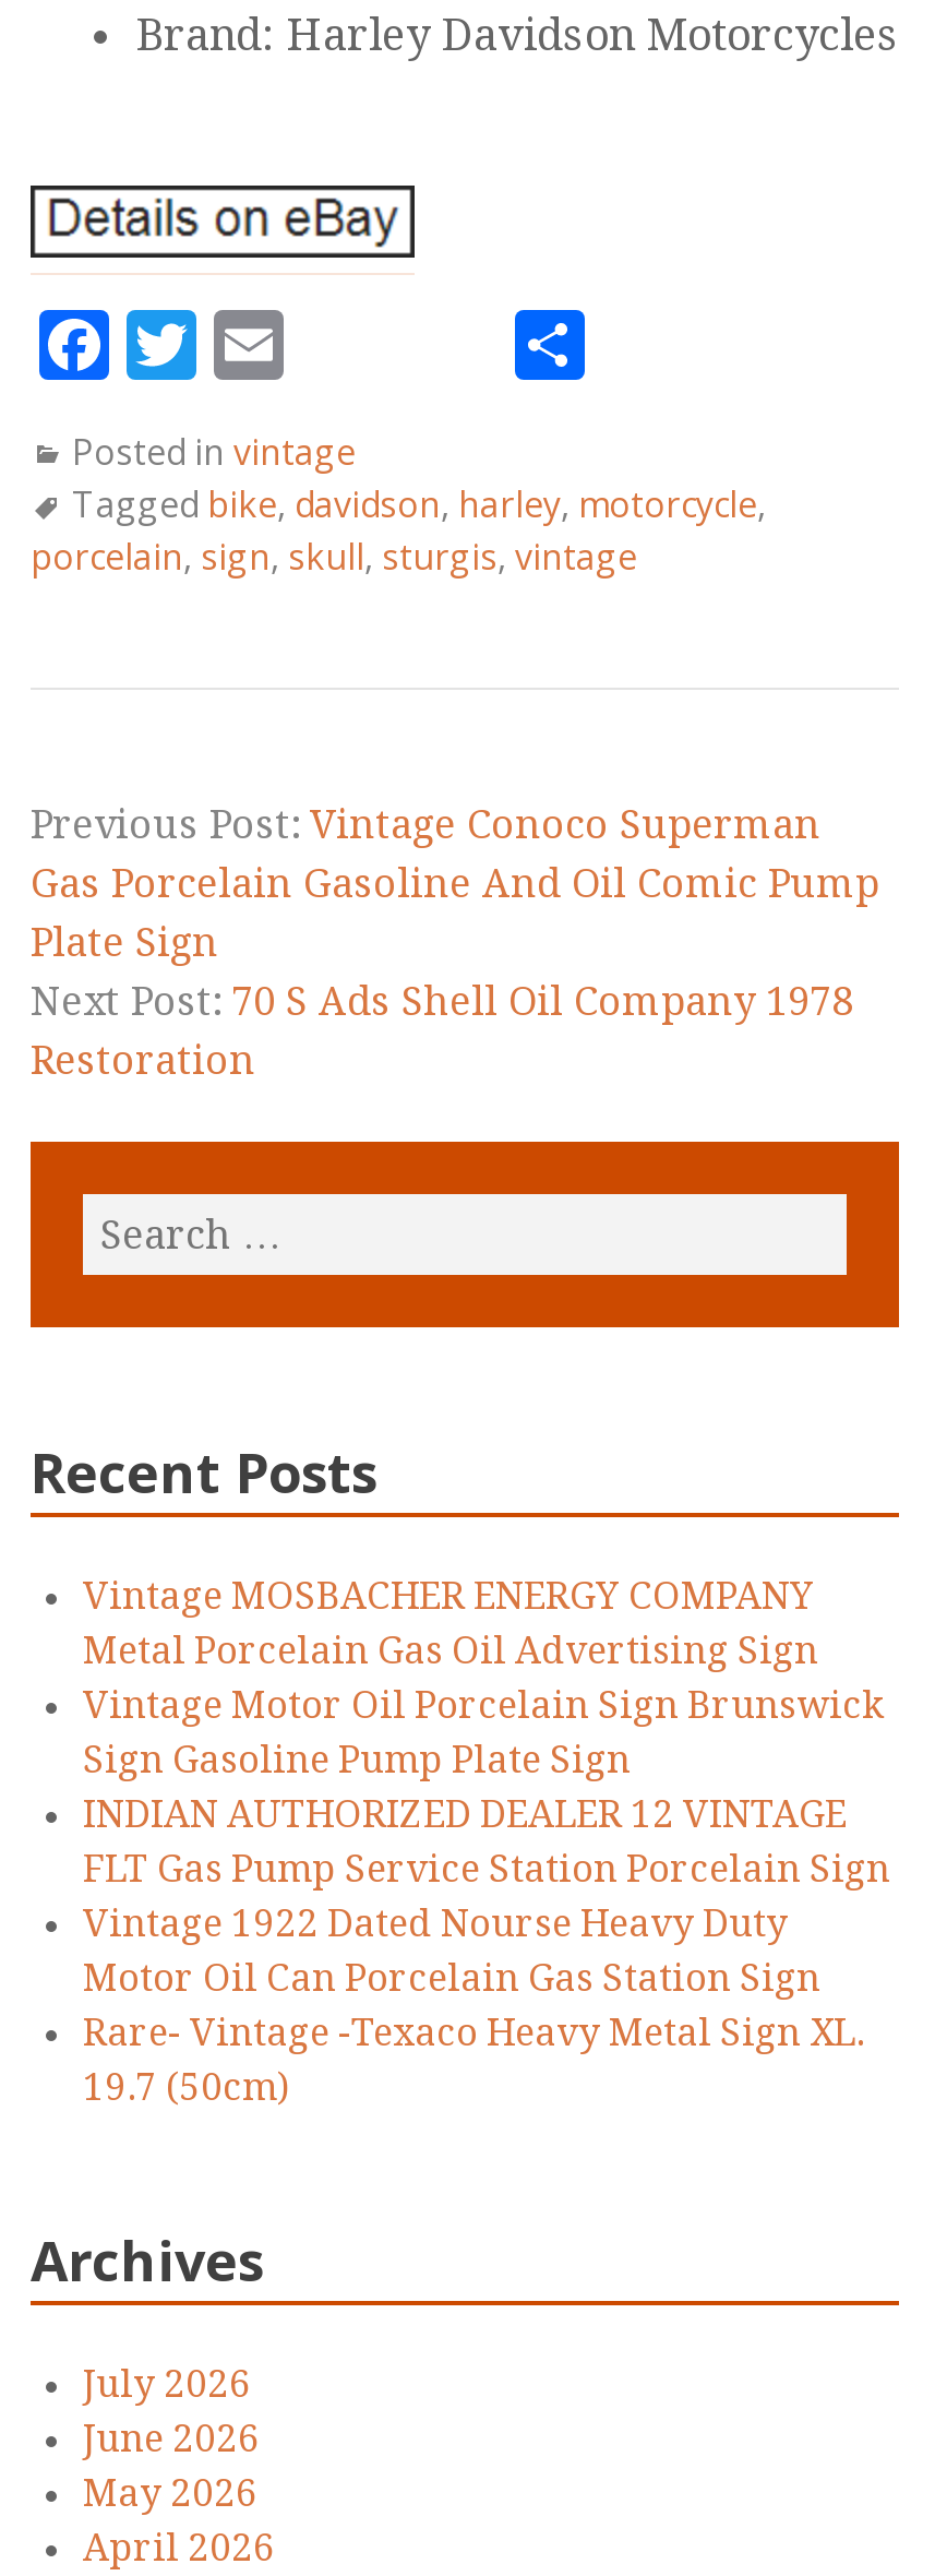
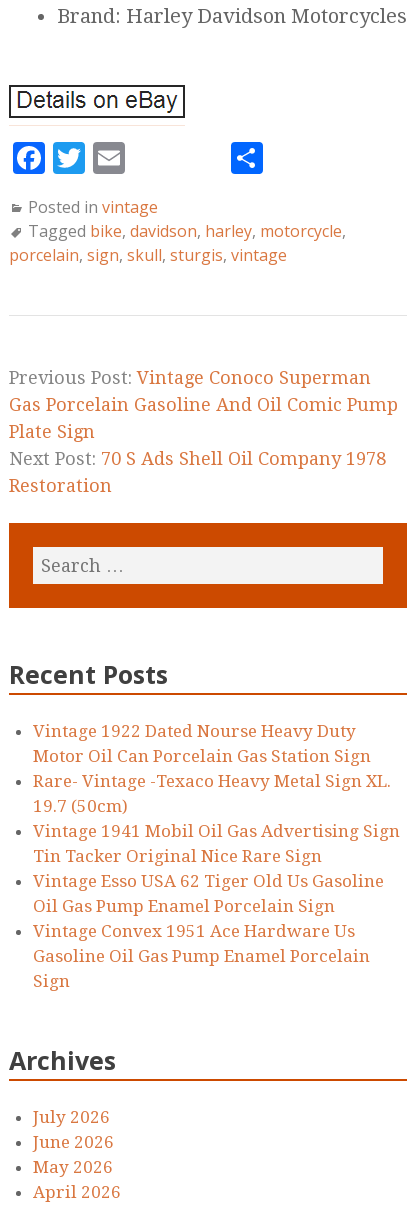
- Vintage MOSBACHER ENERGY COMPANY
- Metal Porcelain Gas Oil Advertising Sign
- Vintage Motor Oil Porcelain Sign Brunswick
- Sign Gasoline Pump Plate Sign
- INDIAN AUTHORIZED DEALER 12 VINTAGE
- FLT Gas Pump Service Station Porcelain Sign

moved up: Vintage 1922 Dated Nourse Heavy Duty | Motor Oil Can Porcelain Gas Station Sign | Rare- Vintage -Texaco Heavy Metal Sign XL. | 19.7 (50cm)

+ Vintage 1941 Mobil Oil Gas Advertising Sign
+ Tin Tacker Original Nice Rare Sign
+ Vintage Esso USA 62 Tiger Old Us Gasoline
+ Oil Gas Pump Enamel Porcelain Sign
+ Vintage Convex 1951 Ace Hardware Us
+ Gasoline Oil Gas Pump Enamel Porcelain
+ Sign
